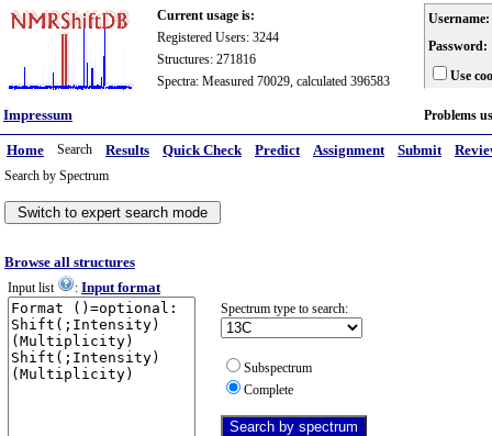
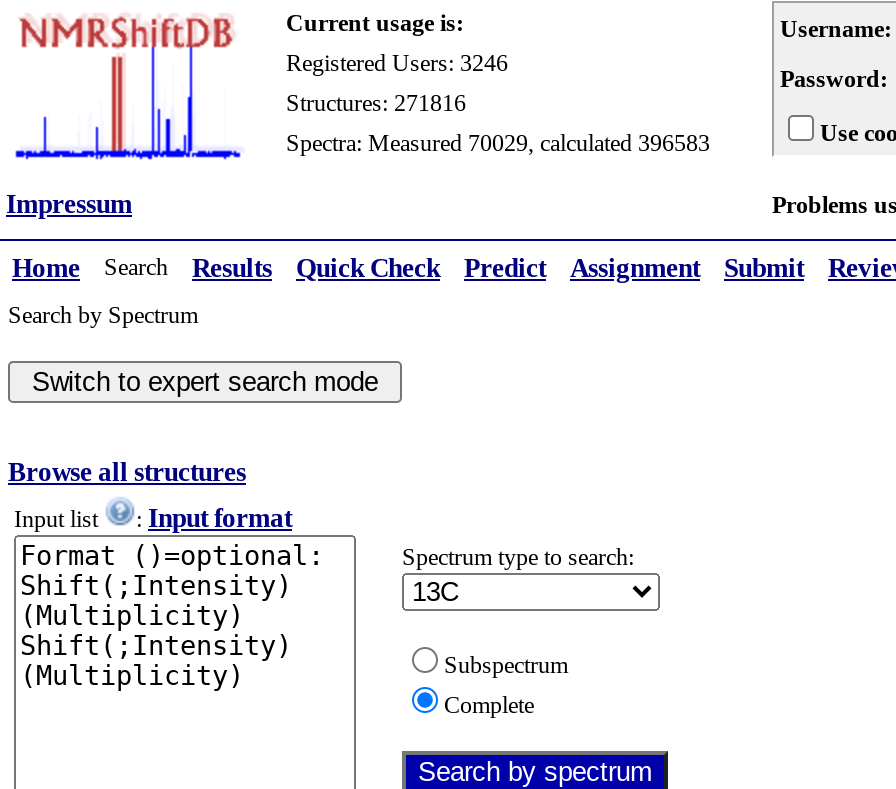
- Registered Users: 3244
+ Registered Users: 3246
